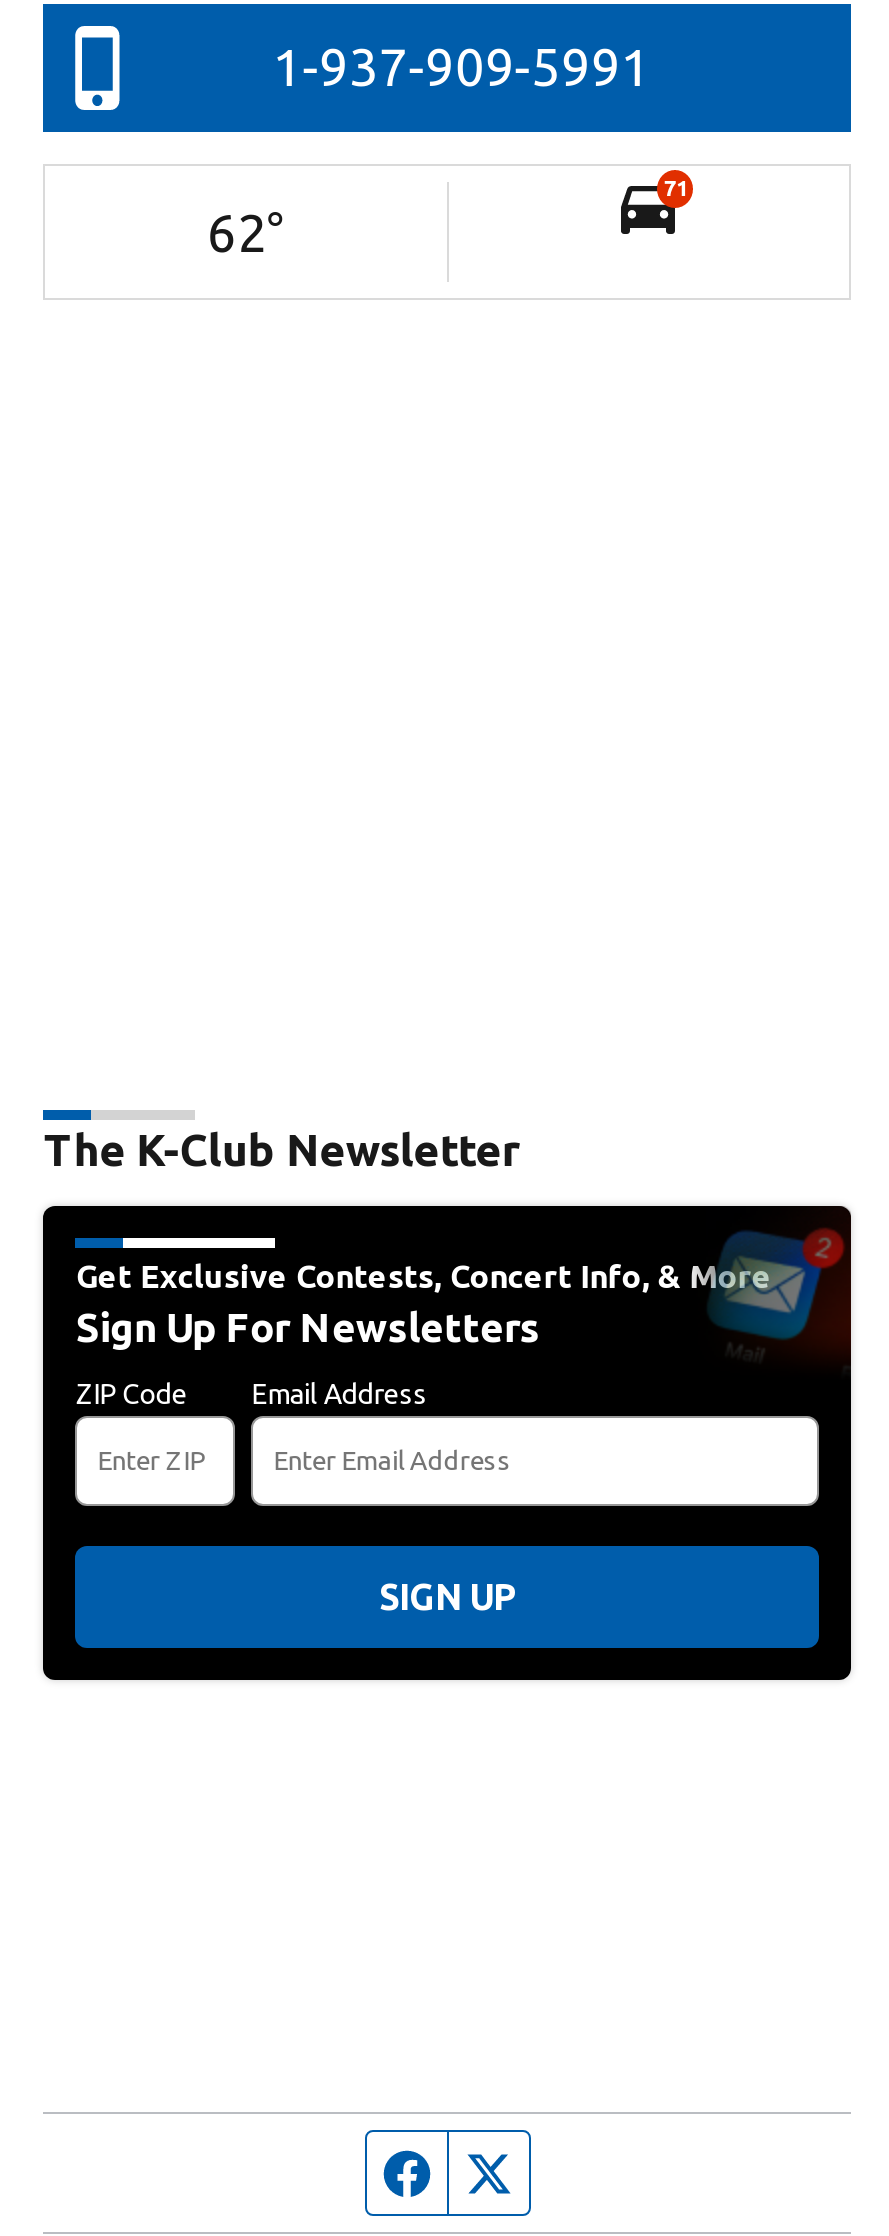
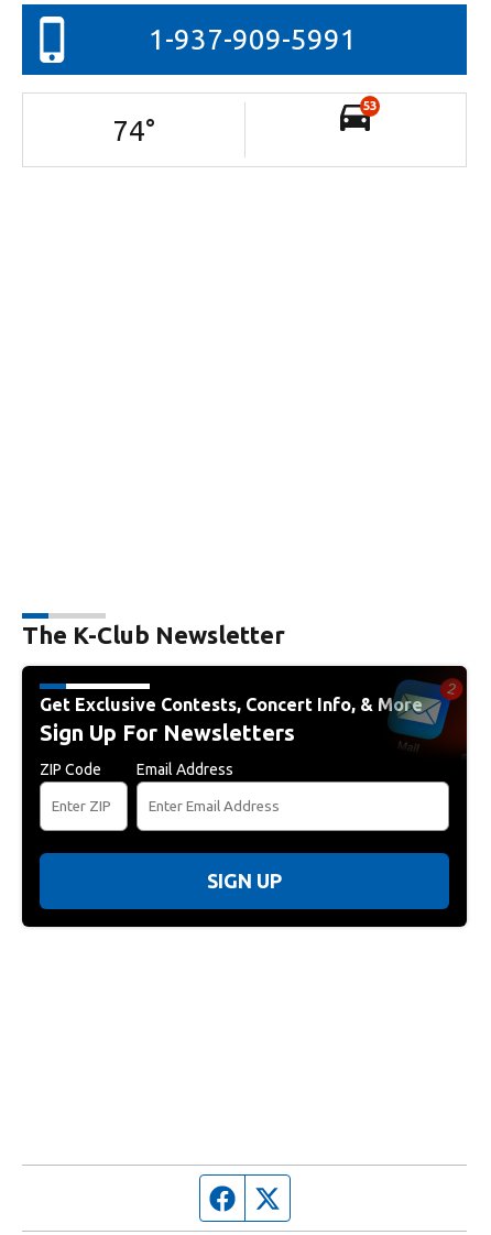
- 71
+ 53

- 62°
+ 74°
